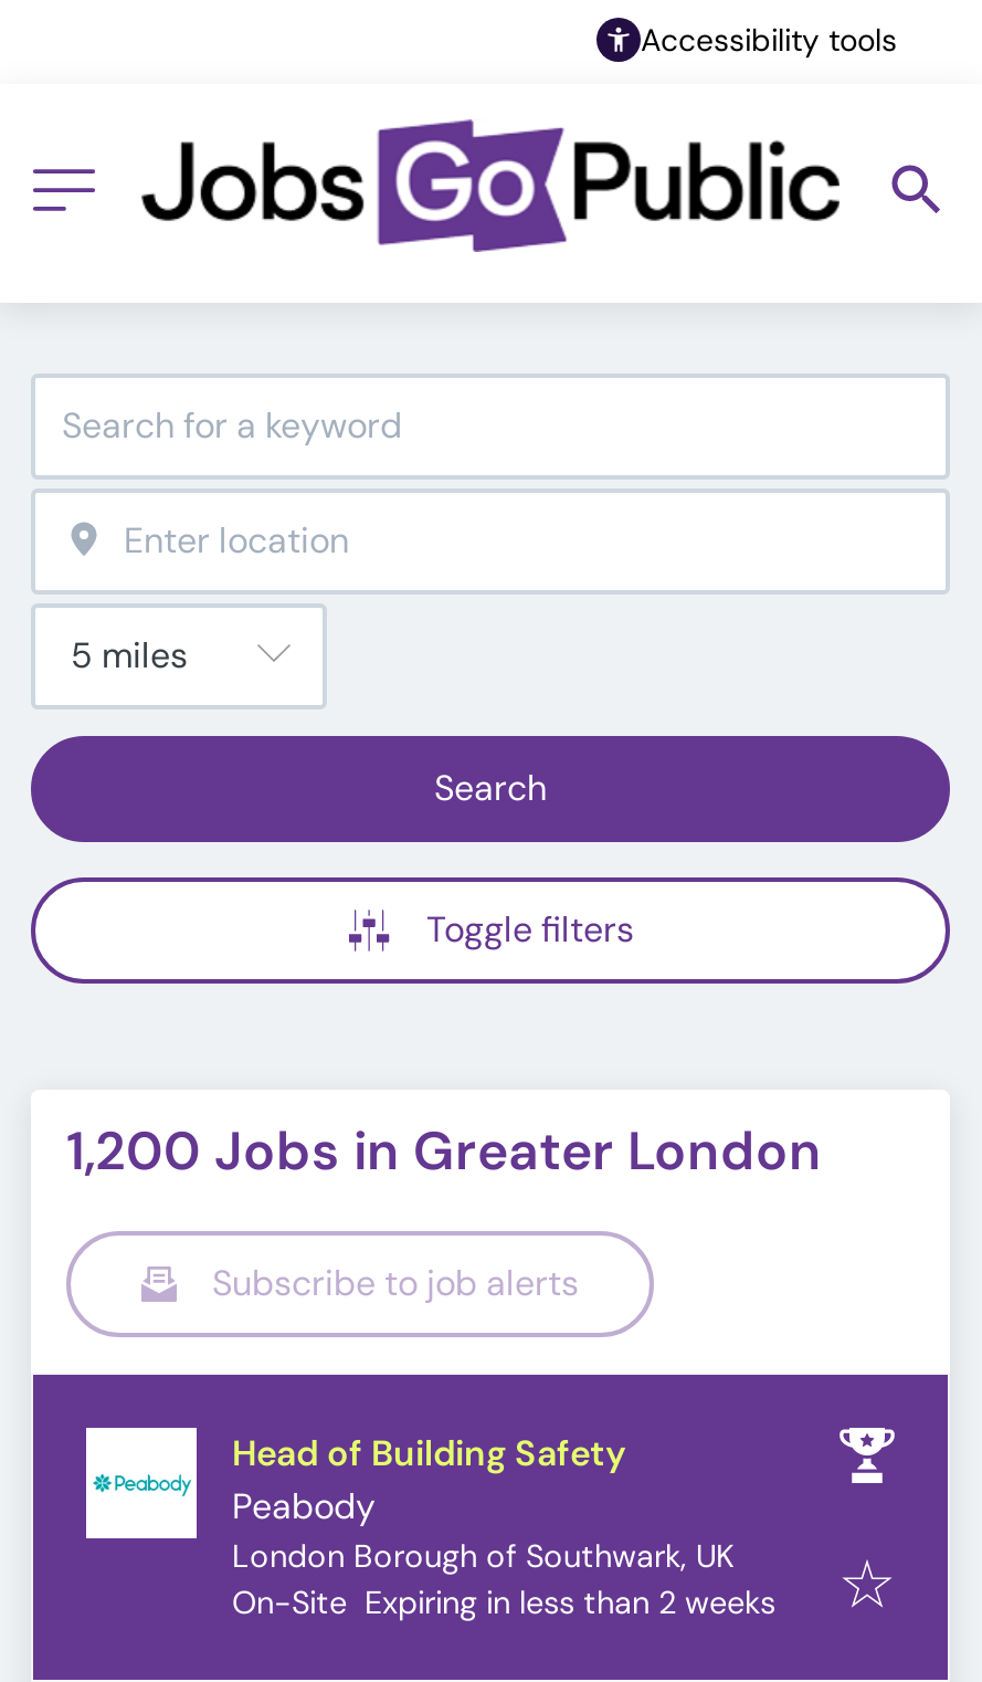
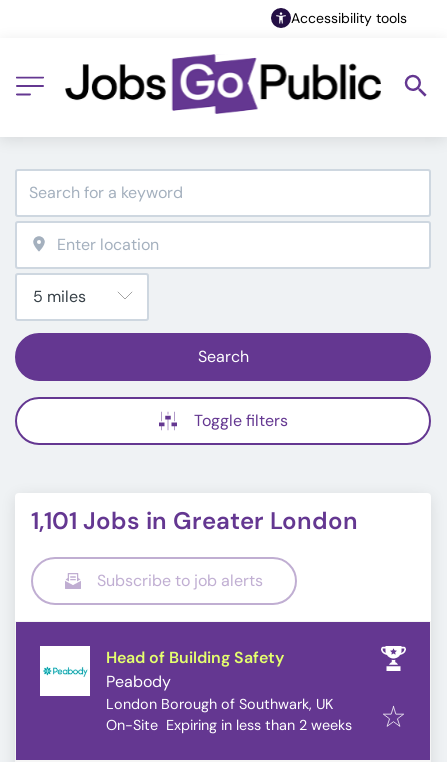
- 1,200 Jobs in Greater London
+ 1,101 Jobs in Greater London
